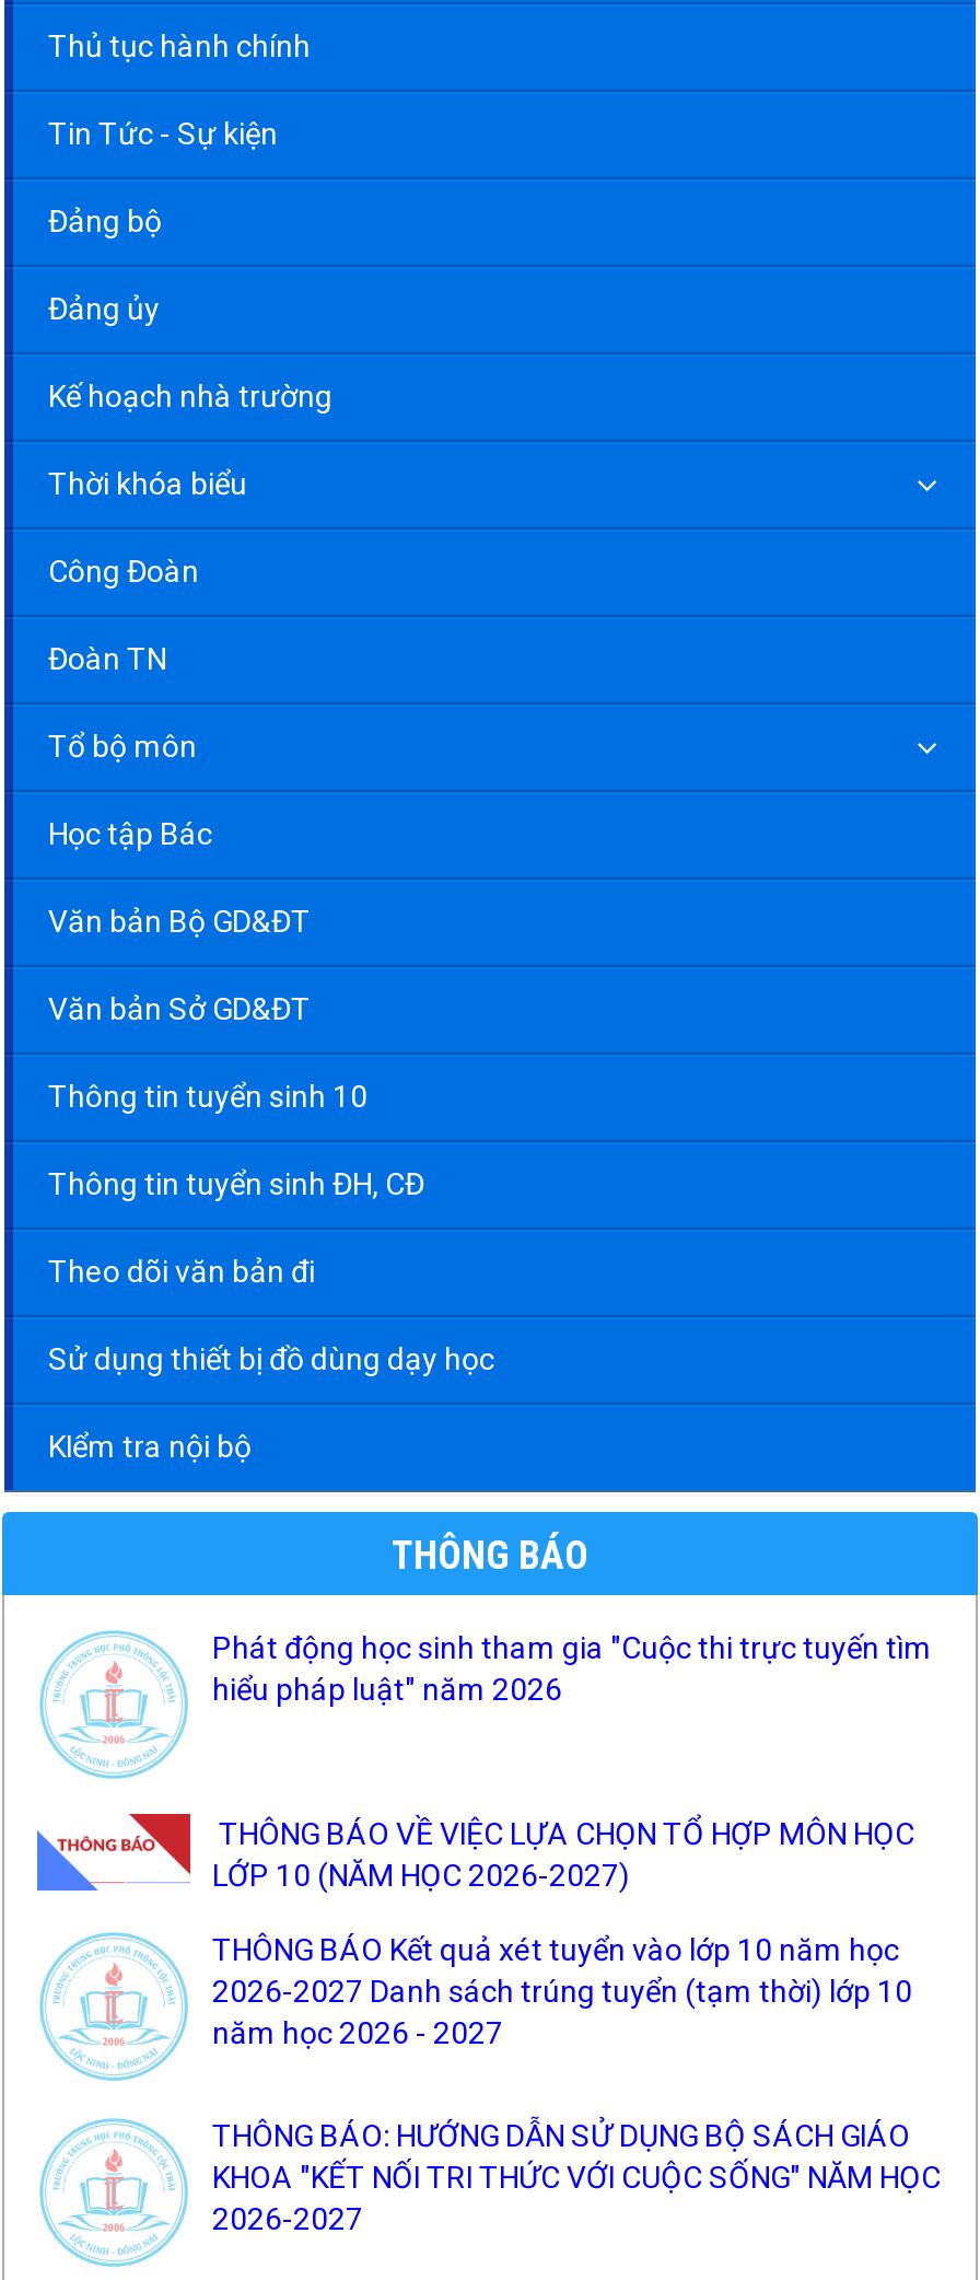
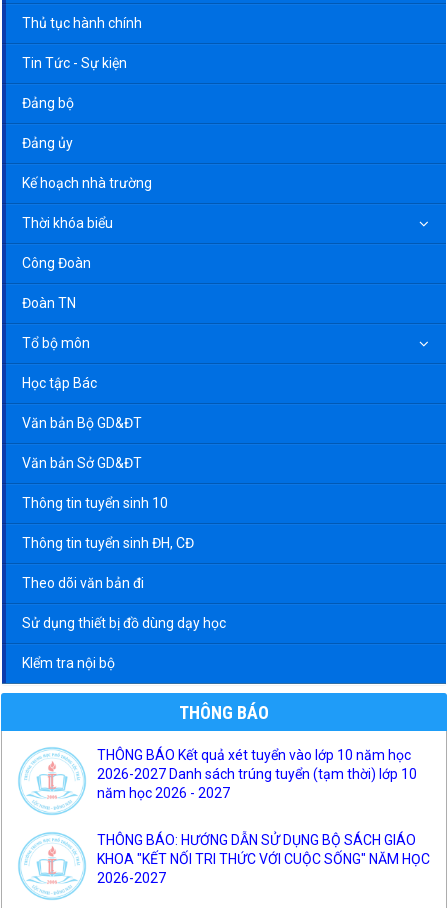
- Phát động học sinh tham gia "Cuộc thi trực tuyến tìm
- hiểu pháp luật" năm 2026

- [image]
- THÔNG BÁO VỀ VIỆC LỰA CHỌN TỔ HỢP MÔN HỌC
- LỚP 10 (NĂM HỌC 2026-2027)
